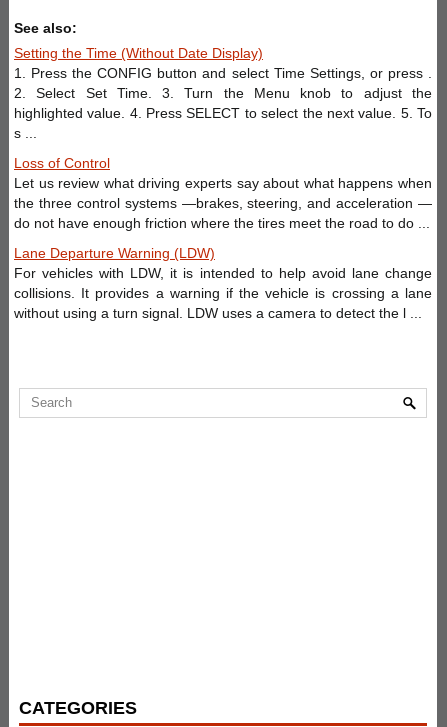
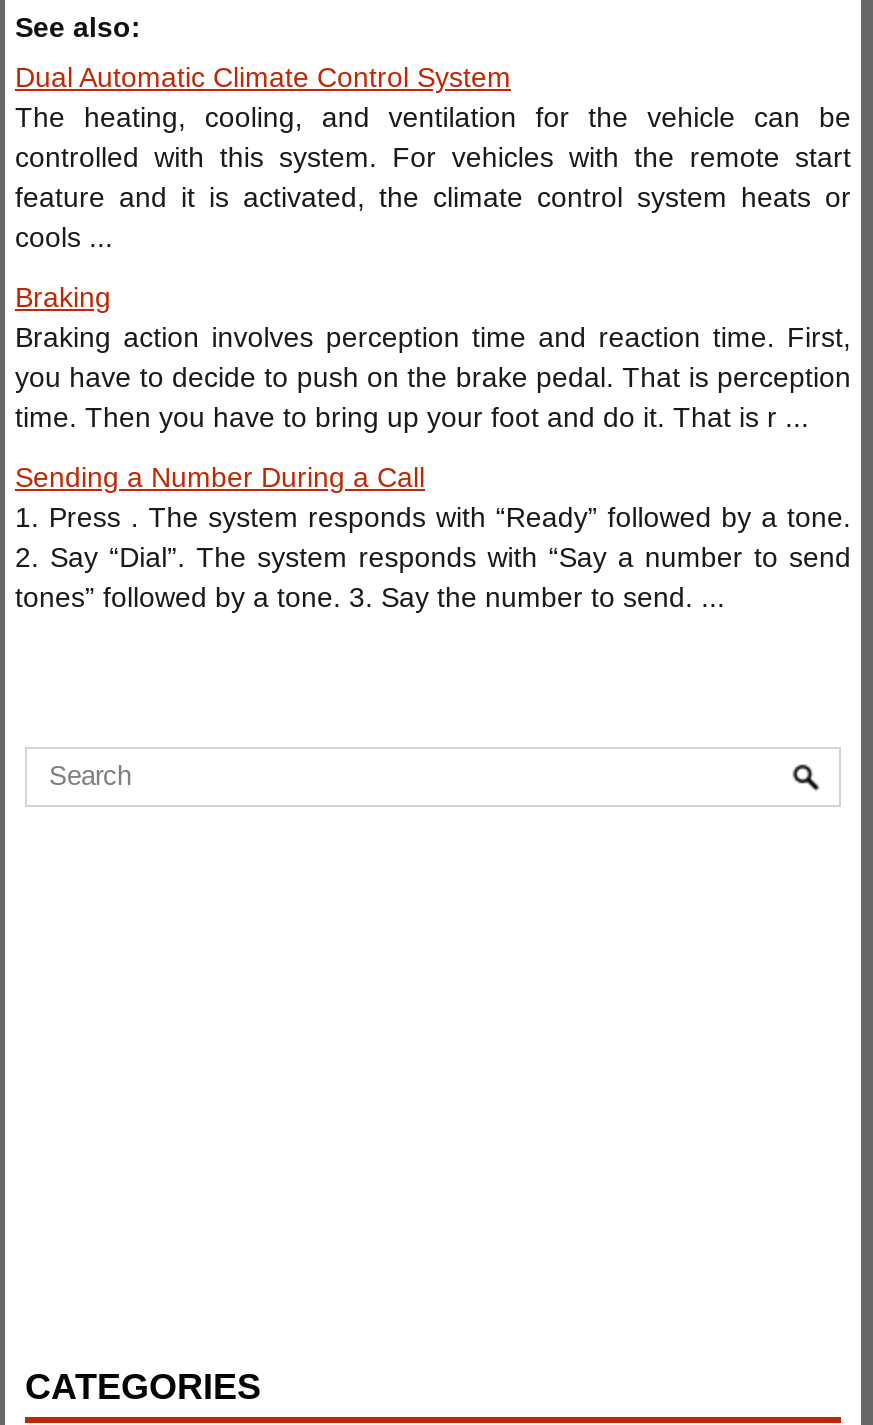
- Setting the Time (Without Date Display)
- 1. Press the CONFIG button and select Time Settings, or press .
- 2. Select Set Time. 3. Turn the Menu knob to adjust the
- highlighted value. 4. Press SELECT to select the next value. 5. To
- s ...
+ Dual Automatic Climate Control System
+ The heating, cooling, and ventilation for the vehicle can be
+ controlled with this system. For vehicles with the remote start
+ feature and it is activated, the climate control system heats or
+ cools ...

- Loss of Control
- Let us review what driving experts say about what happens when
- the three control systems —brakes, steering, and acceleration —
- do not have enough friction where the tires meet the road to do ...
+ Braking
+ Braking action involves perception time and reaction time. First,
+ you have to decide to push on the brake pedal. That is perception
+ time. Then you have to bring up your foot and do it. That is r ...

- Lane Departure Warning (LDW)
- For vehicles with LDW, it is intended to help avoid lane change
- collisions. It provides a warning if the vehicle is crossing a lane
- without using a turn signal. LDW uses a camera to detect the l ...
+ Sending a Number During a Call
+ 1. Press . The system responds with “Ready” followed by a tone.
+ 2. Say “Dial”. The system responds with “Say a number to send
+ tones” followed by a tone. 3. Say the number to send. ...
